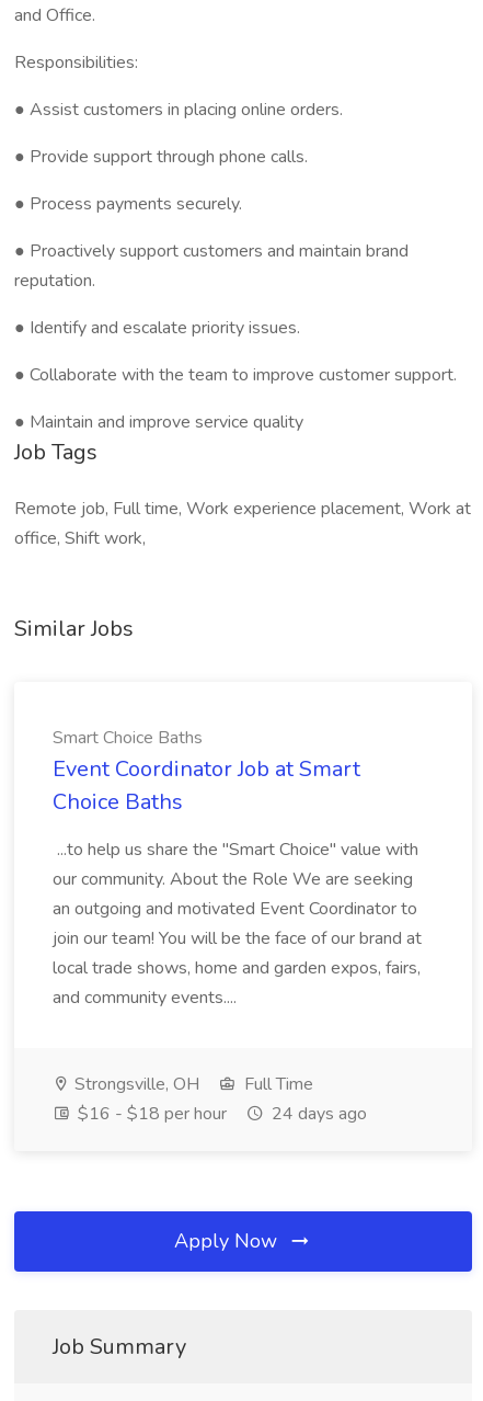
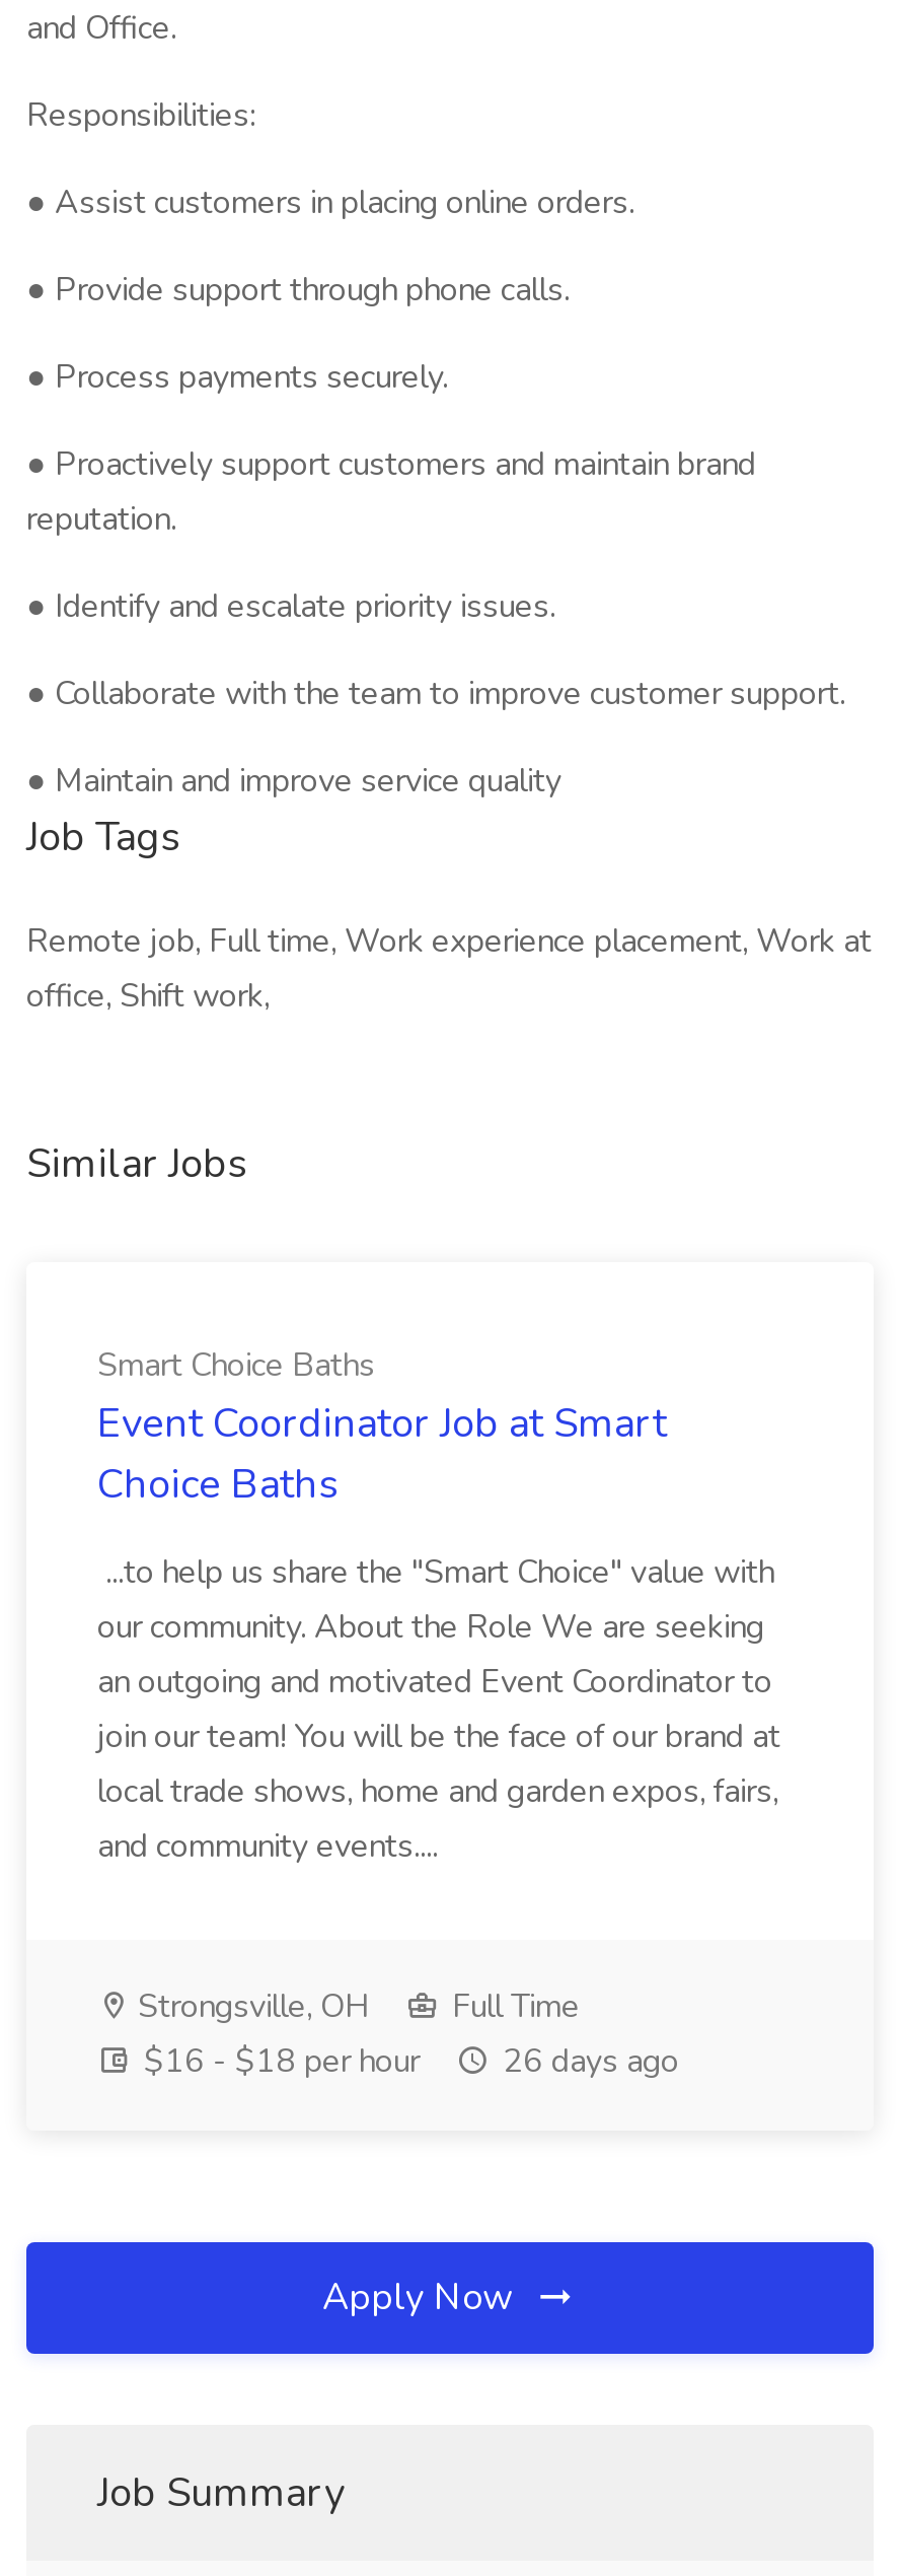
- $16 - $18 per hour 24 days ago
+ $16 - $18 per hour 26 days ago
